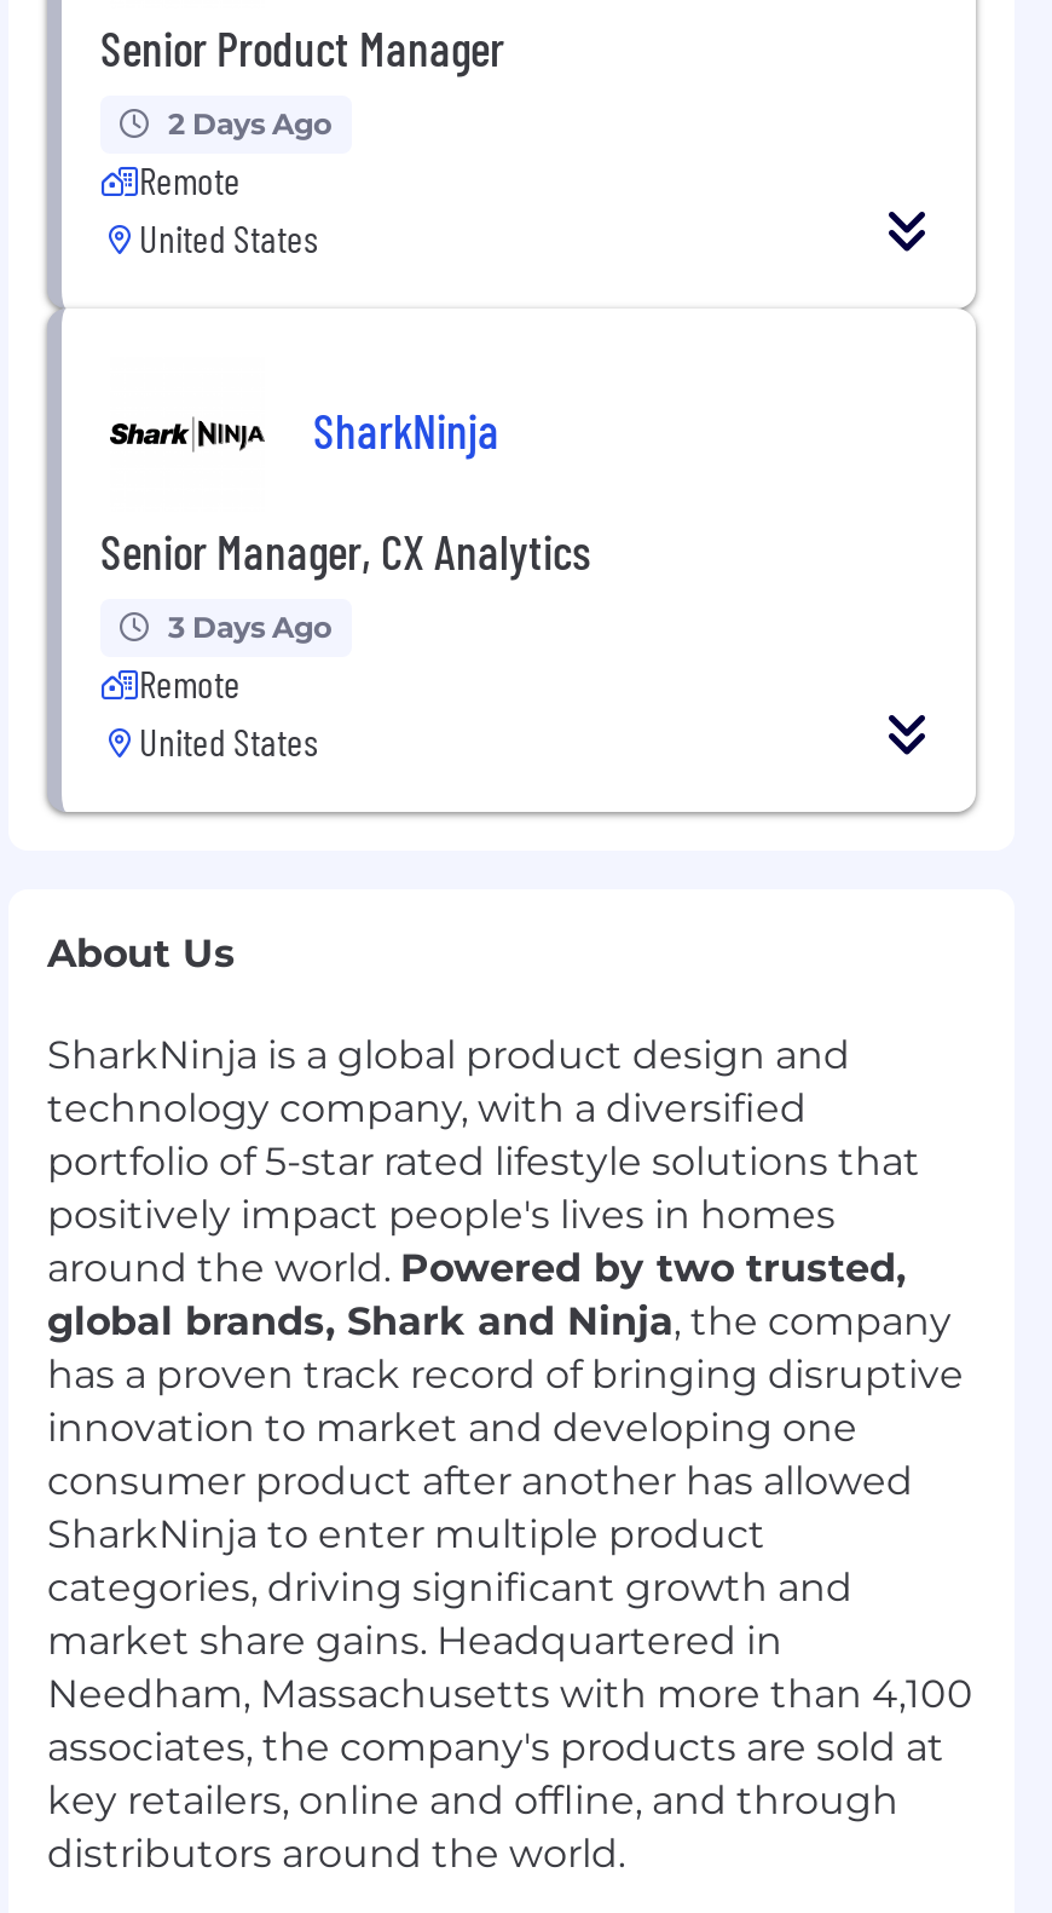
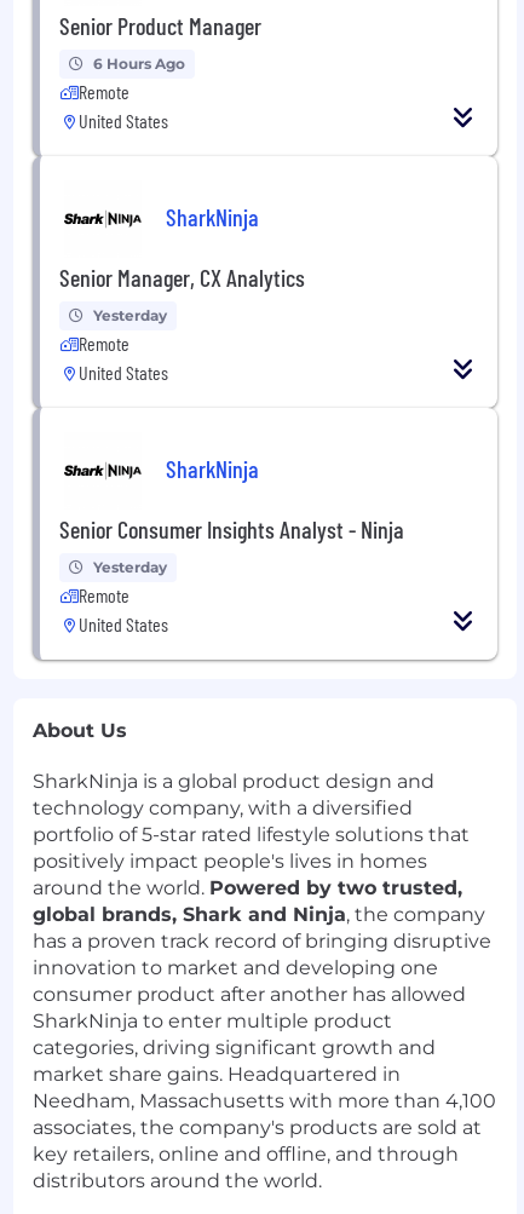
- 2 Days Ago
+ 6 Hours Ago

- 3 Days Ago
+ Yesterday
+ Remote
+ United States
+ SharkNinja
+ Senior Consumer Insights Analyst - Ninja
+ Yesterday
